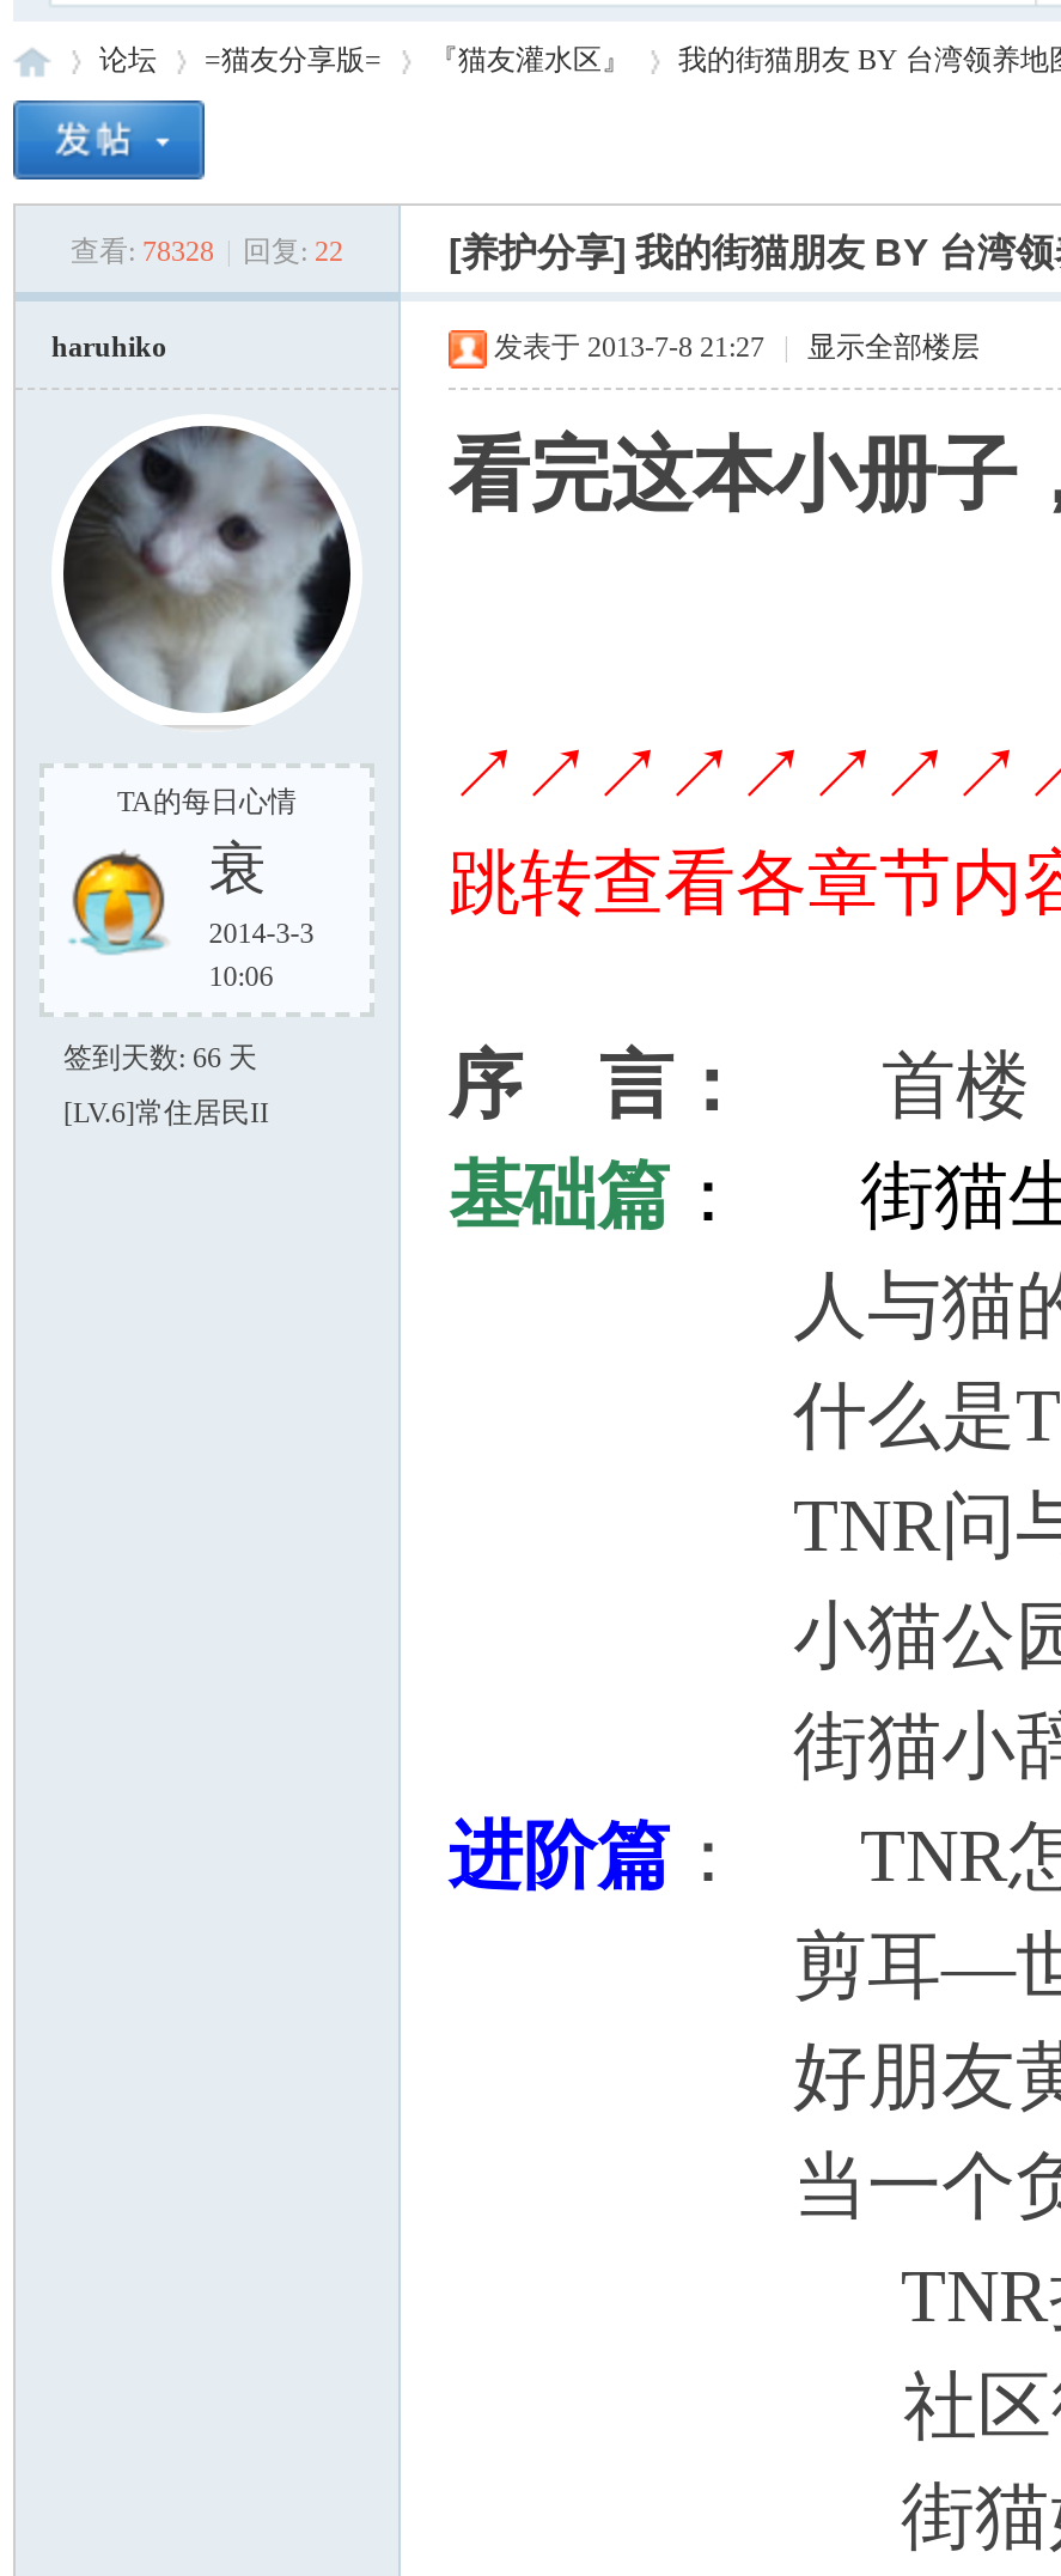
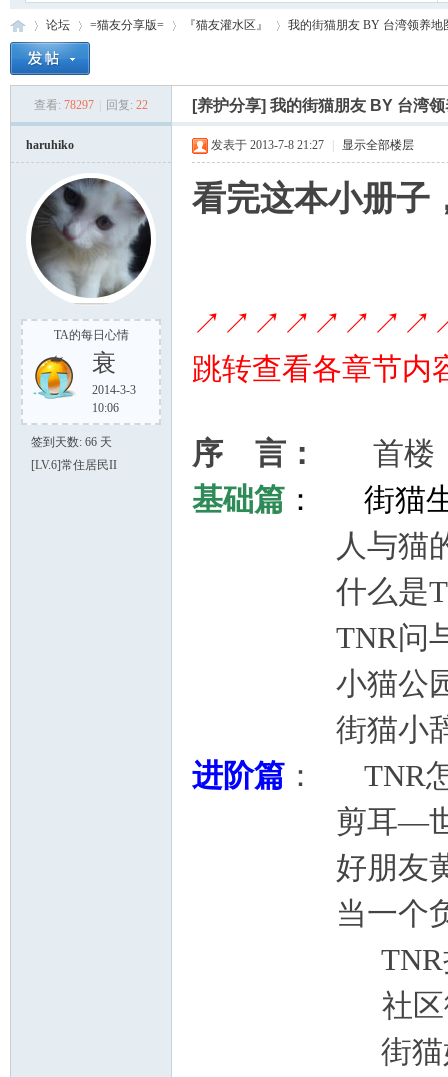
- 查看: 78328
+ 查看: 78297
